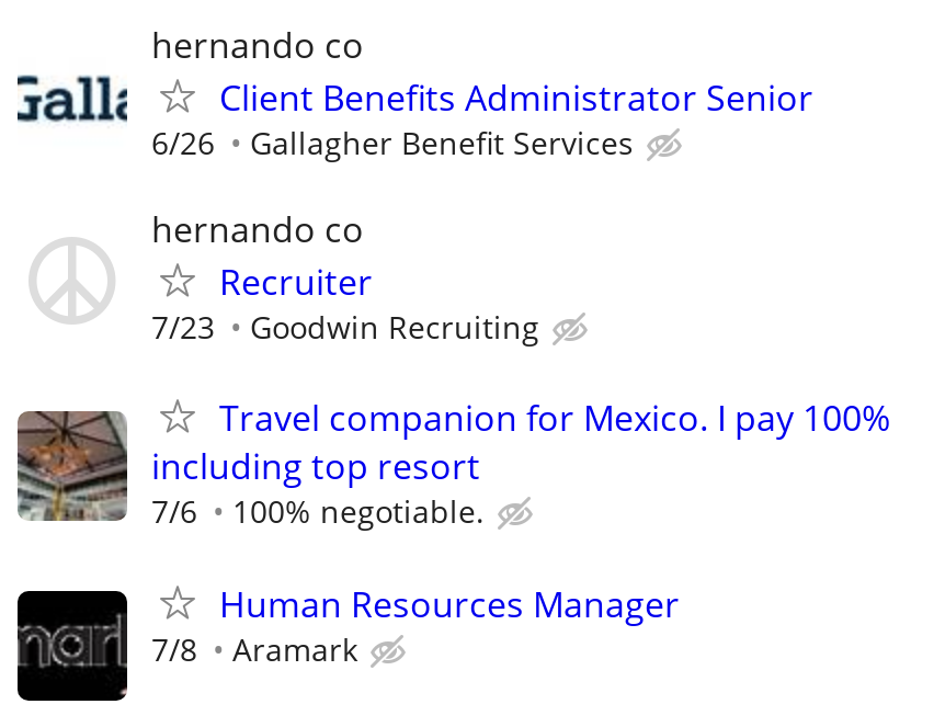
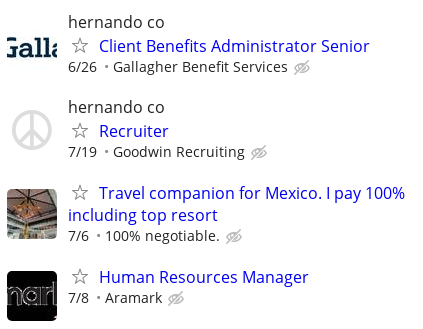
- 7/23 Goodwin Recruiting
+ 7/19 Goodwin Recruiting
